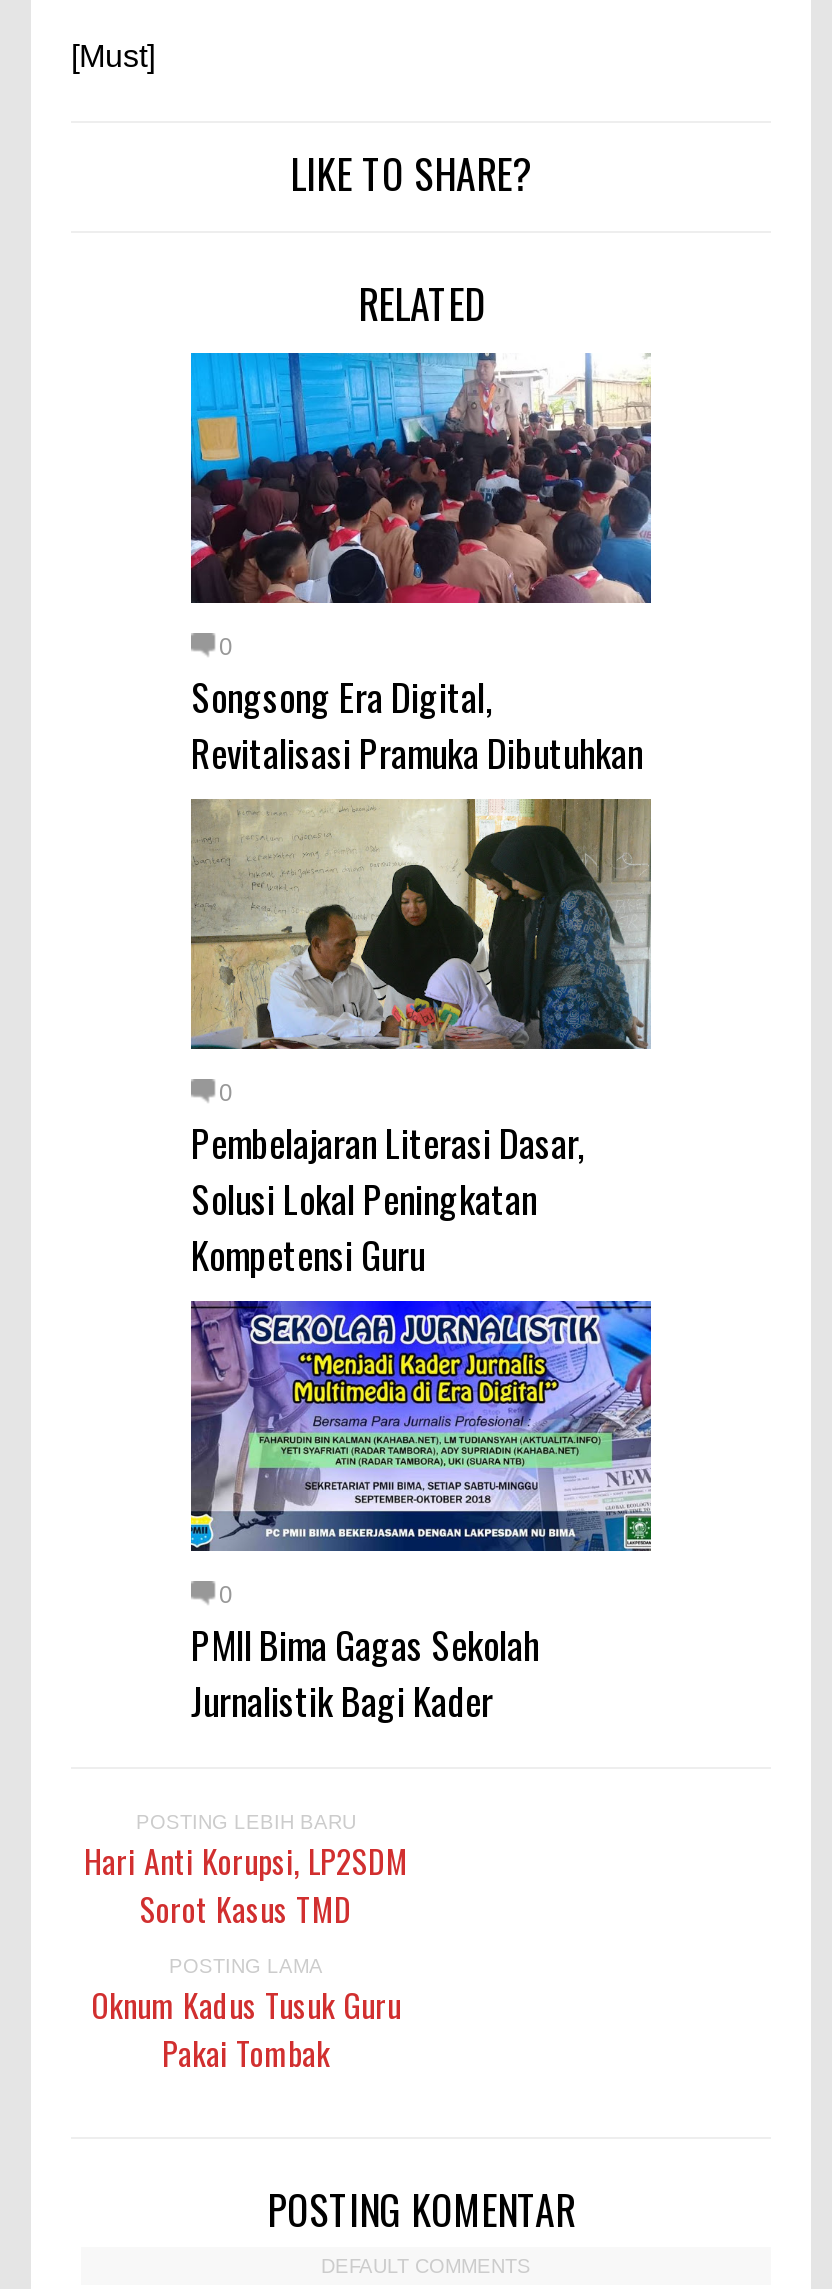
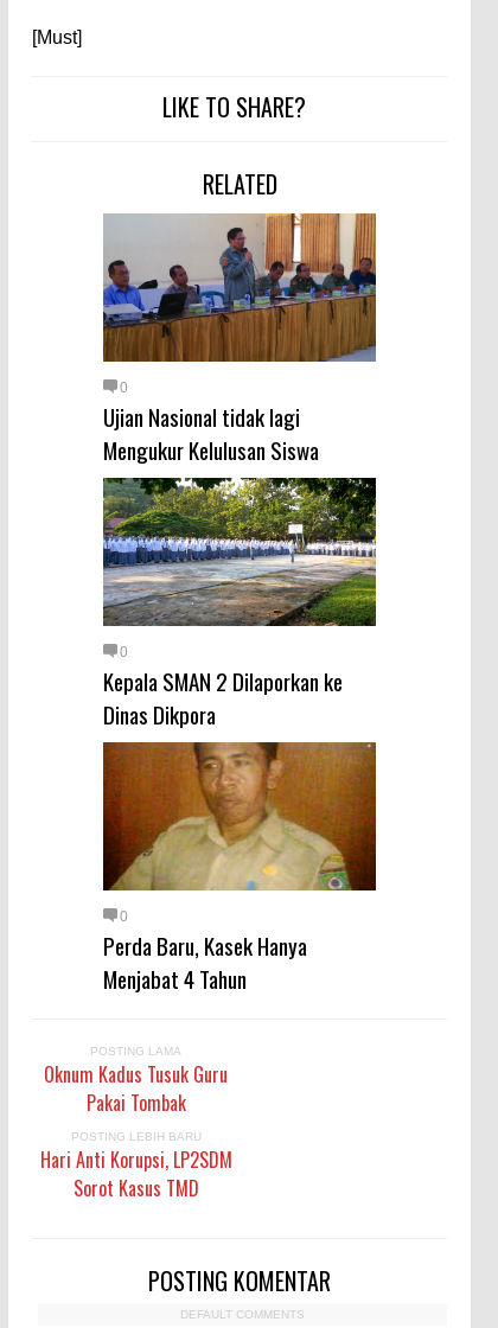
- [image]
- Songsong Era Digital,
- Revitalisasi Pramuka Dibutuhkan
+ [image]
+ Ujian Nasional tidak lagi
+ Mengukur Kelulusan Siswa

- [image]
- Pembelajaran Literasi Dasar,
- Solusi Lokal Peningkatan
- Kompetensi Guru
+ [image]
+ Kepala SMAN 2 Dilaporkan ke
+ Dinas Dikpora

- [image]
- PMII Bima Gagas Sekolah
- Jurnalistik Bagi Kader
+ [image]
+ Perda Baru, Kasek Hanya
+ Menjabat 4 Tahun

moved down: POSTING LEBIH BARU | Hari Anti Korupsi, LP2SDM | Sorot Kasus TMD

moved up: POSTING LAMA | Oknum Kadus Tusuk Guru | Pakai Tombak
